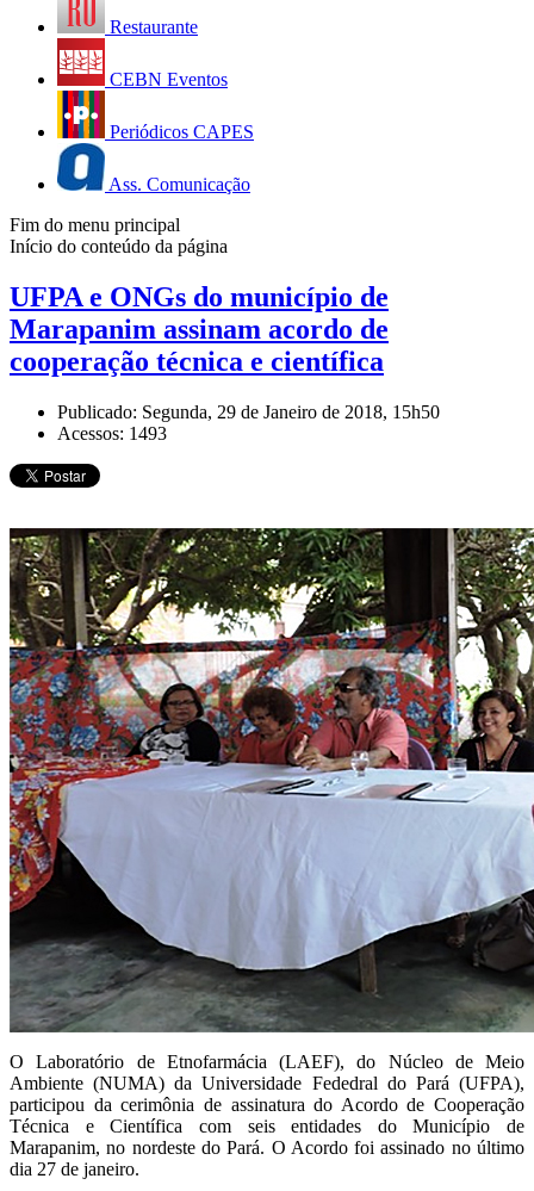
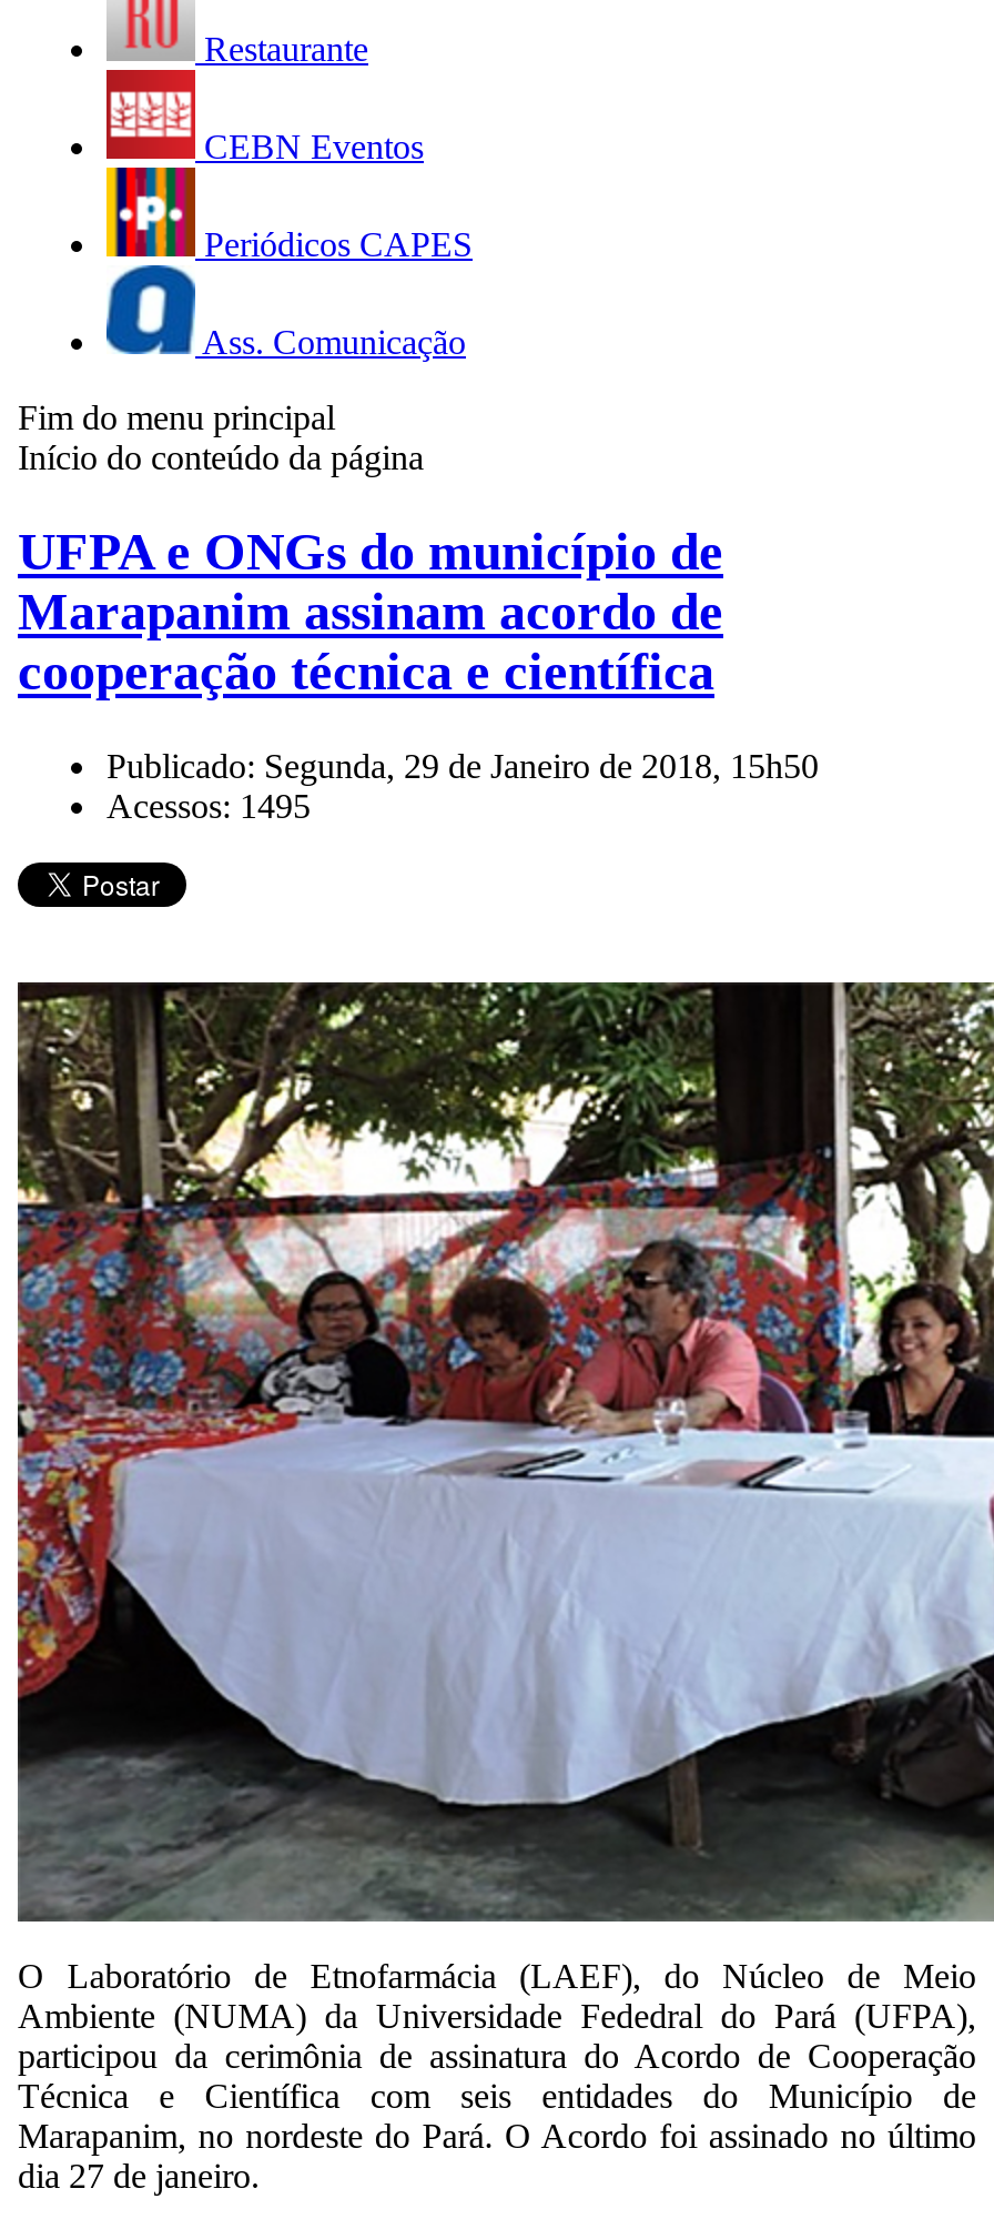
- Acessos: 1493
+ Acessos: 1495
